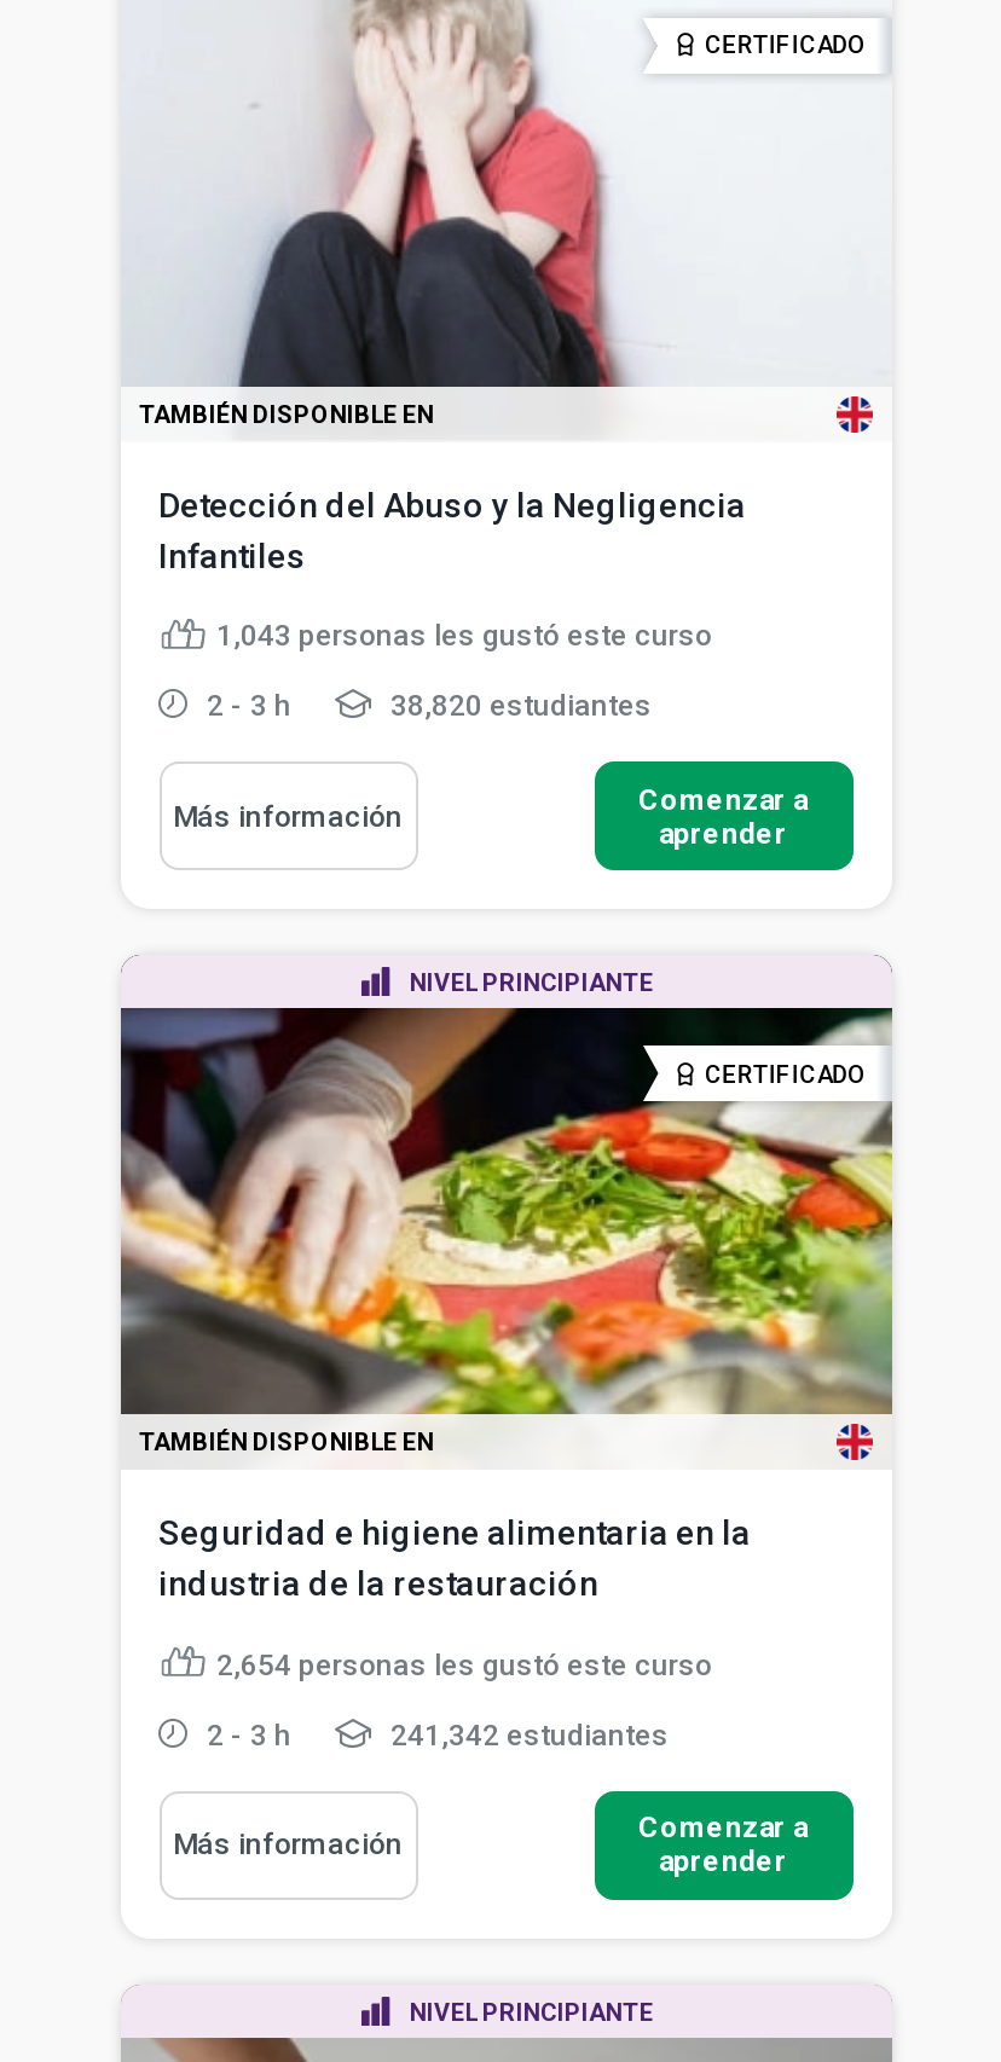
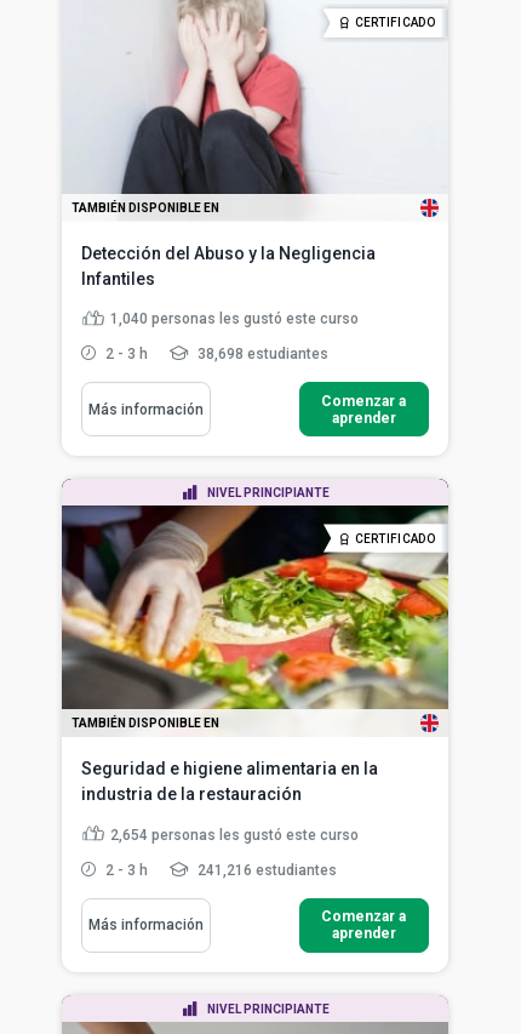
- 1,043 personas les gustó este curso
+ 1,040 personas les gustó este curso

- 38,820 estudiantes
+ 38,698 estudiantes

- 241,342 estudiantes
+ 241,216 estudiantes
